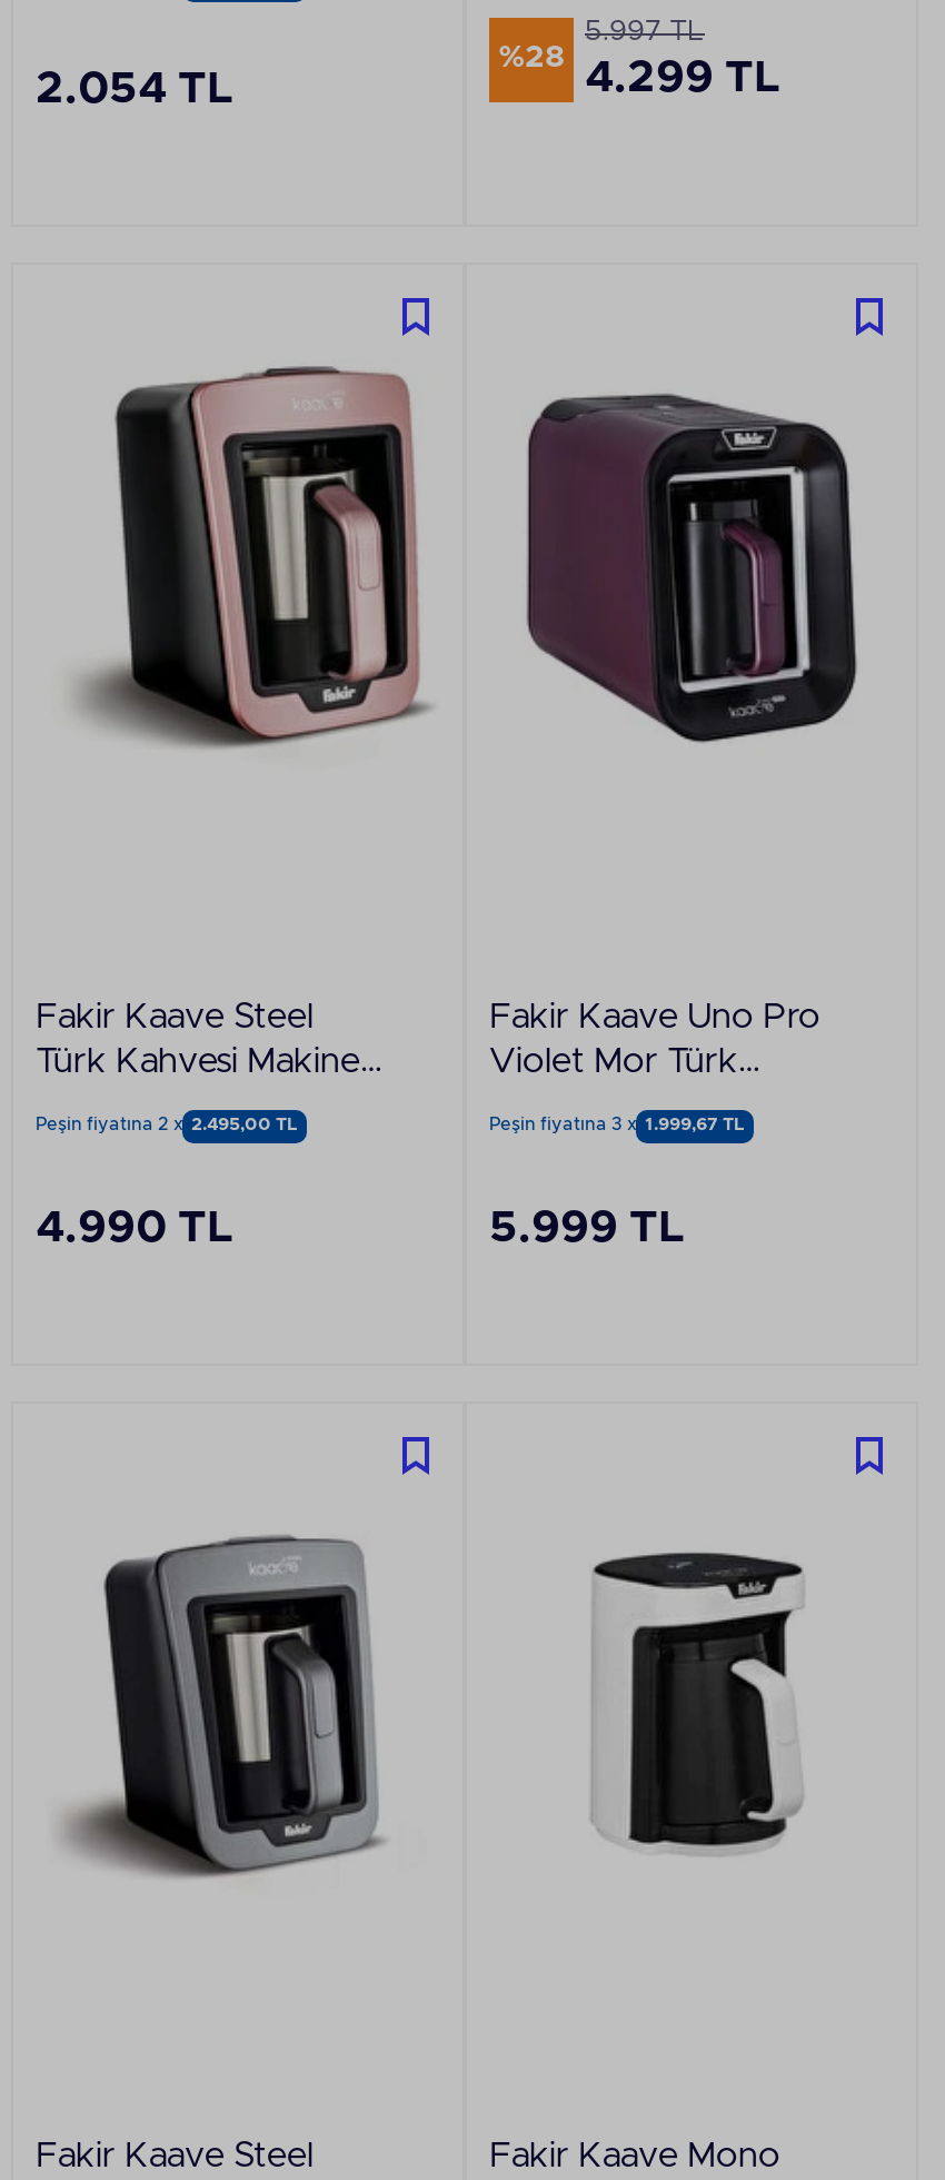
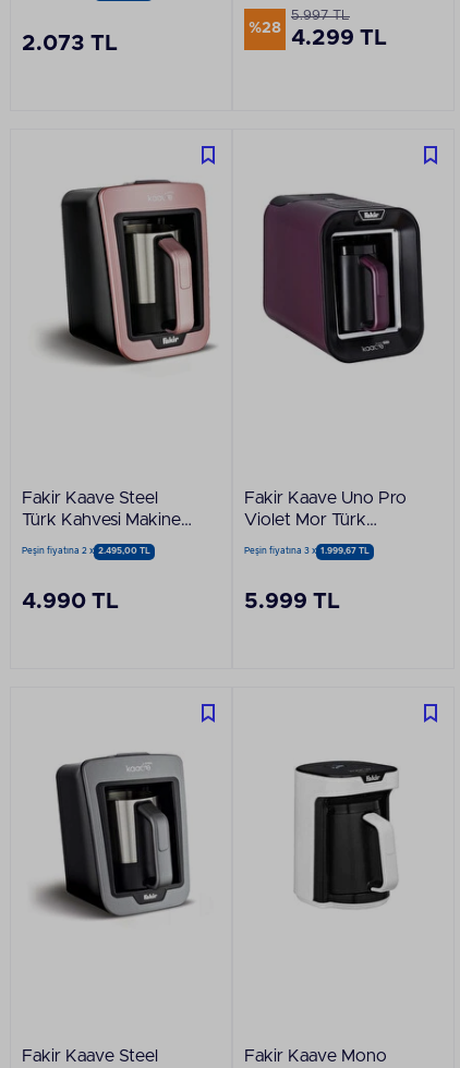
- 2.054 TL
+ 2.073 TL
